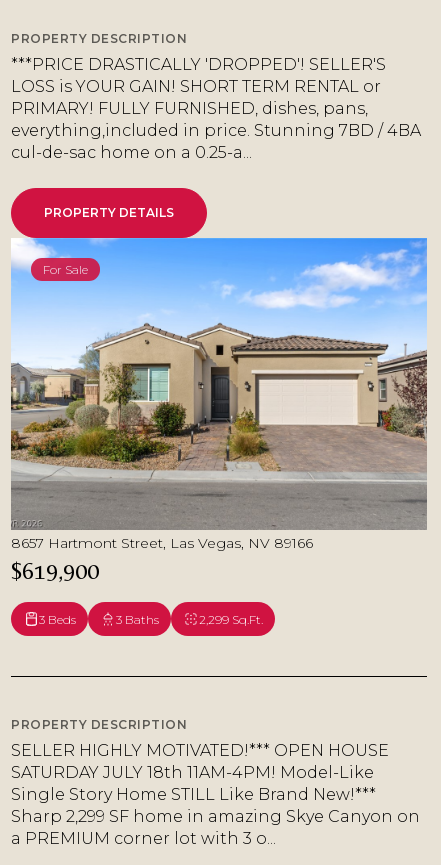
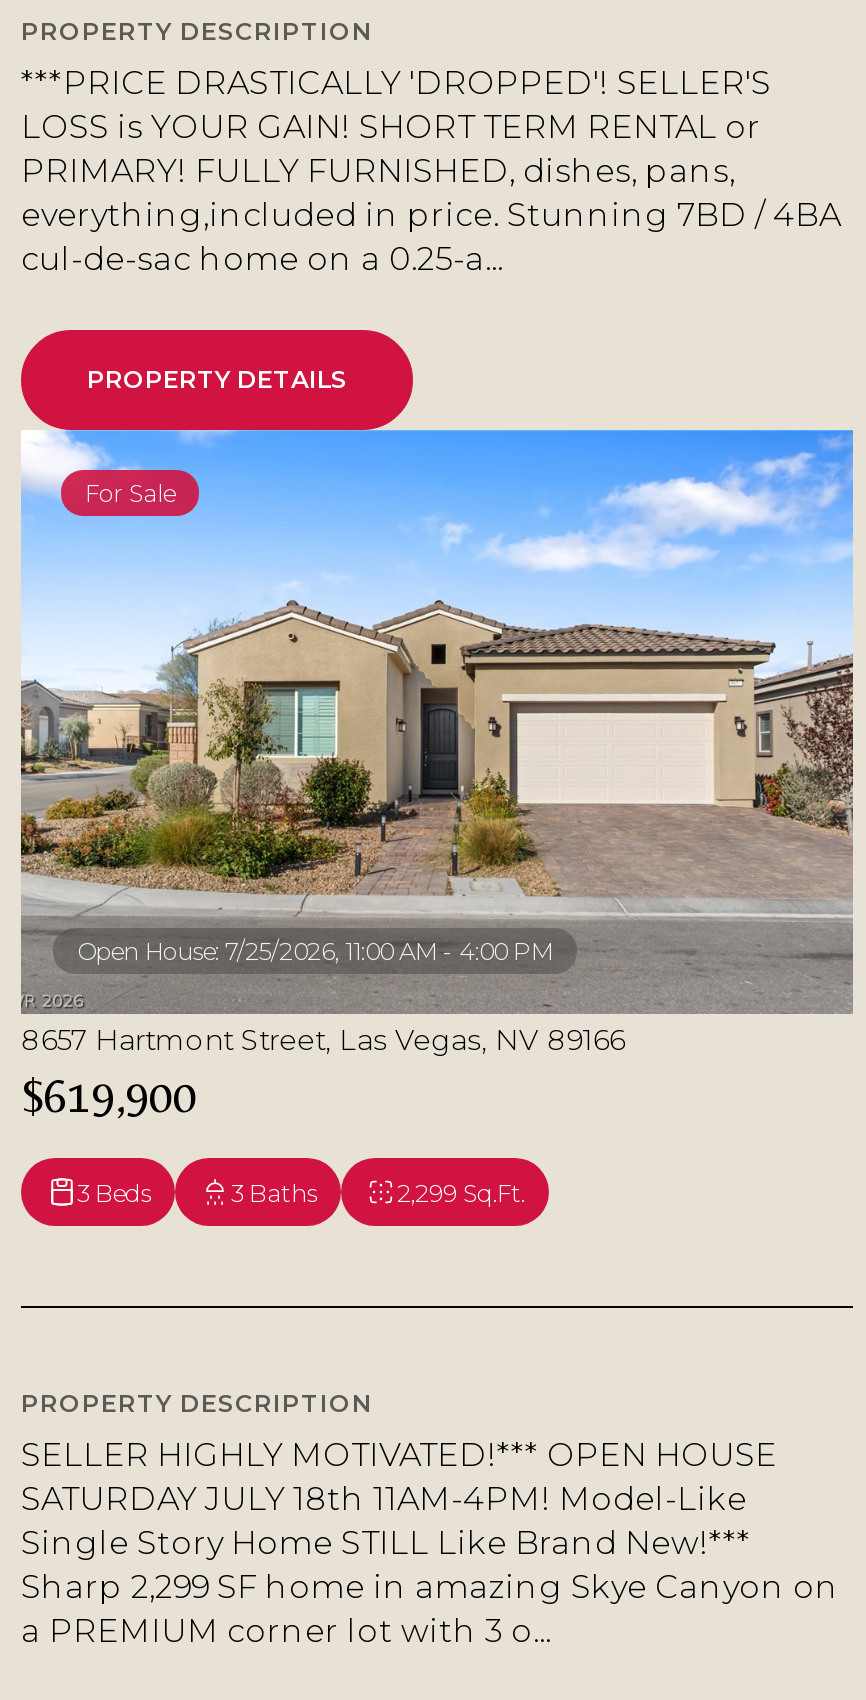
+ Open House: 7/25/2026, 11:00 AM - 4:00 PM
